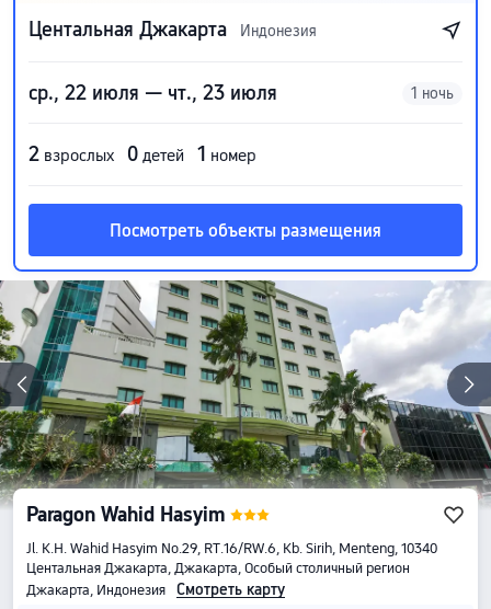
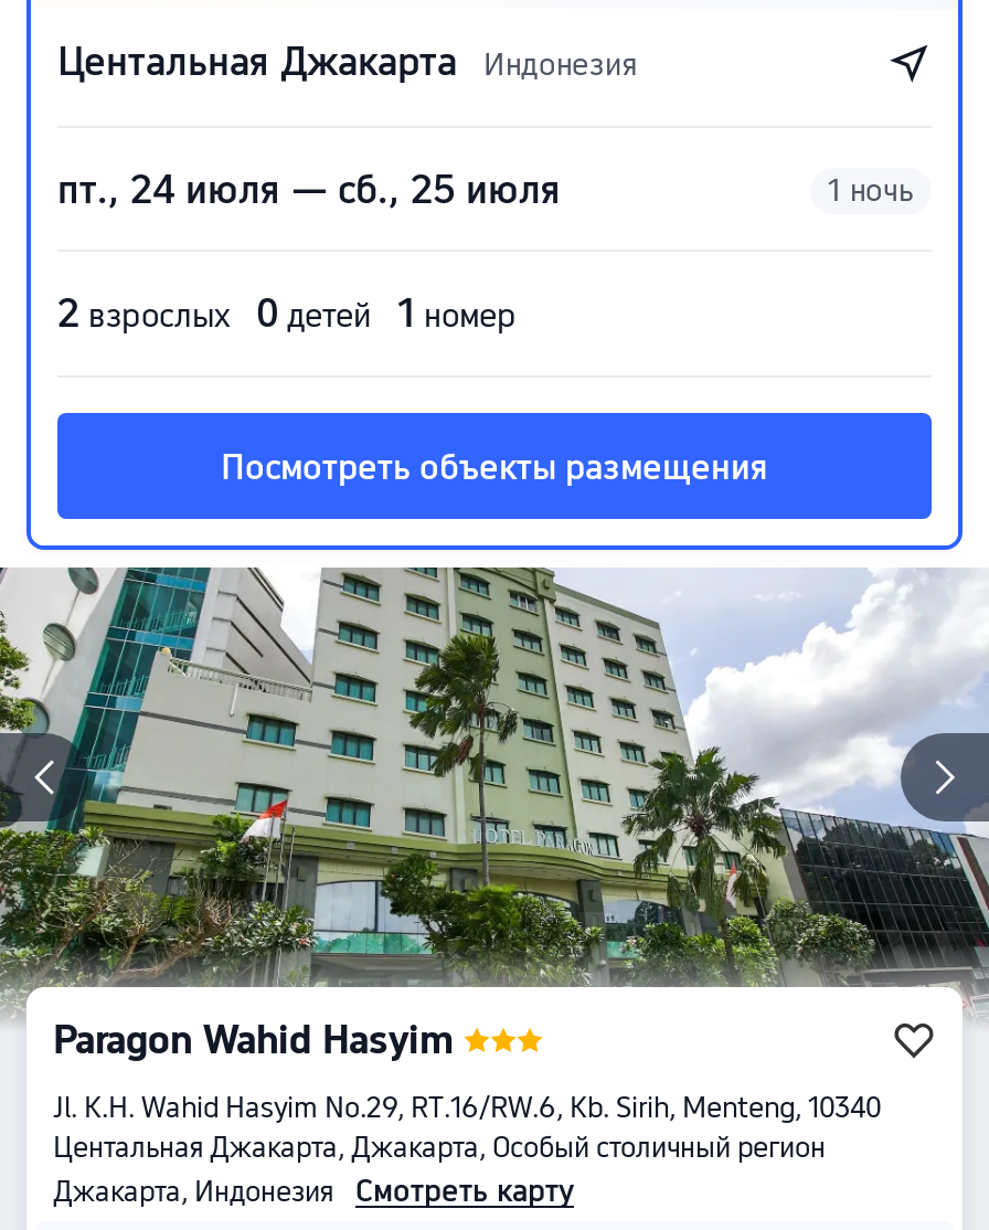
- ср., 22 июля — чт., 23 июля
+ пт., 24 июля — сб., 25 июля
